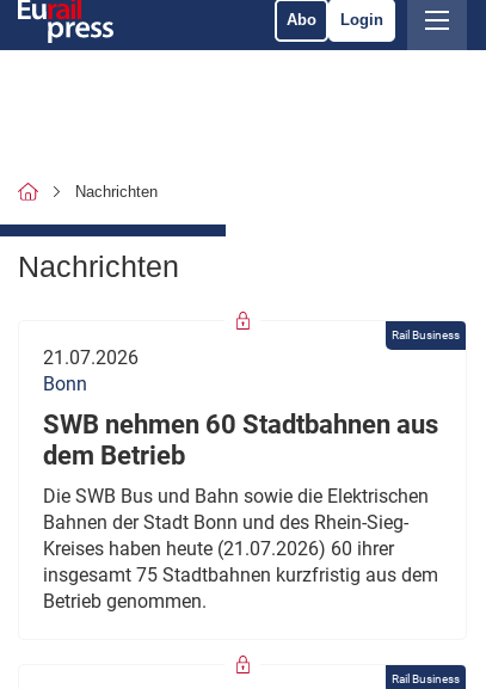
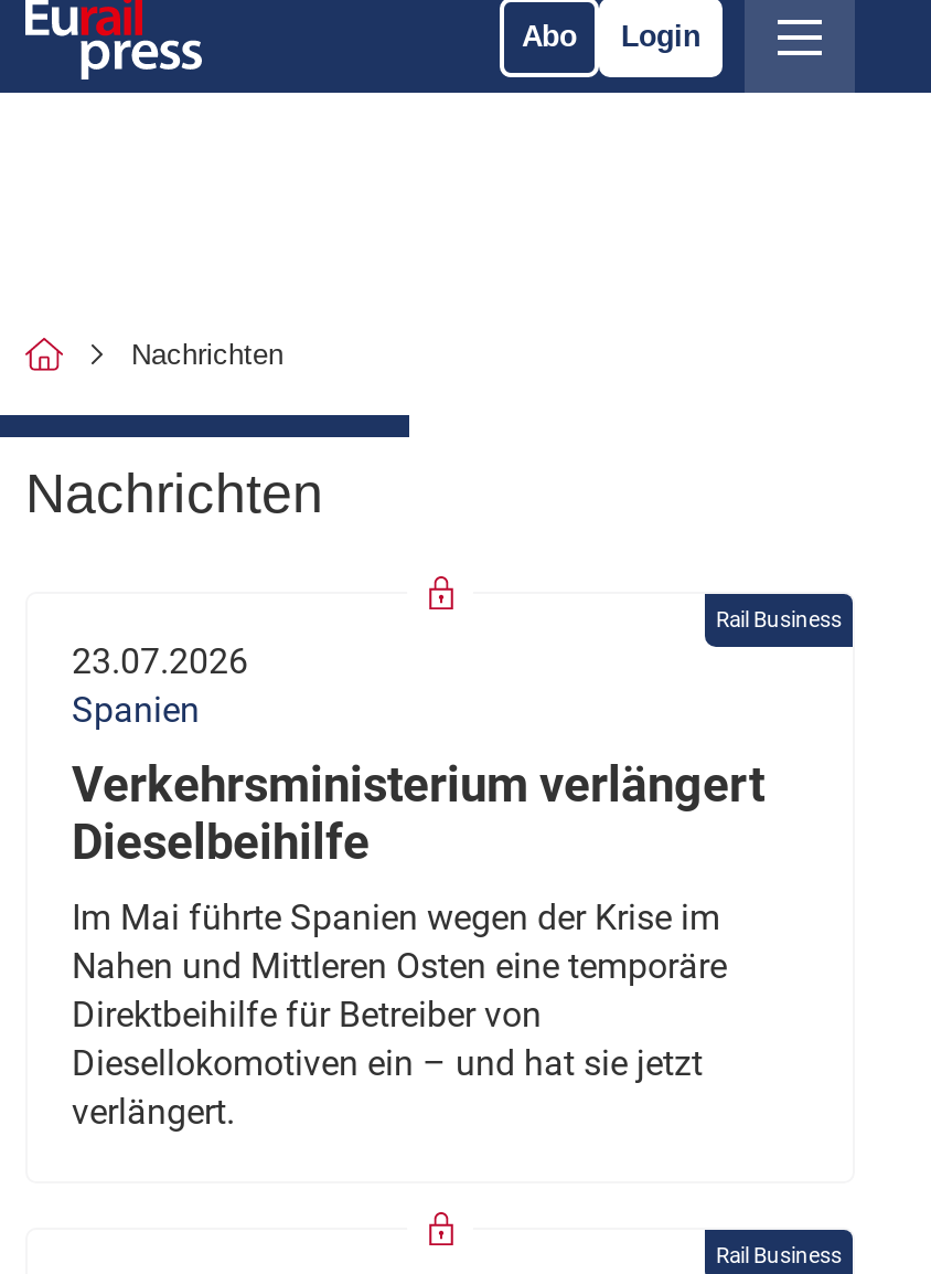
- 21.07.2026
- Bonn
+ 23.07.2026
+ Spanien

- SWB nehmen 60 Stadtbahnen aus
- dem Betrieb
+ Verkehrsministerium verlängert
+ Dieselbeihilfe

- Die SWB Bus und Bahn sowie die Elektrischen
- Bahnen der Stadt Bonn und des Rhein-Sieg-
- Kreises haben heute (21.07.2026) 60 ihrer
- insgesamt 75 Stadtbahnen kurzfristig aus dem
- Betrieb genommen.
+ Im Mai führte Spanien wegen der Krise im
+ Nahen und Mittleren Osten eine temporäre
+ Direktbeihilfe für Betreiber von
+ Diesellokomotiven ein – und hat sie jetzt
+ verlängert.
